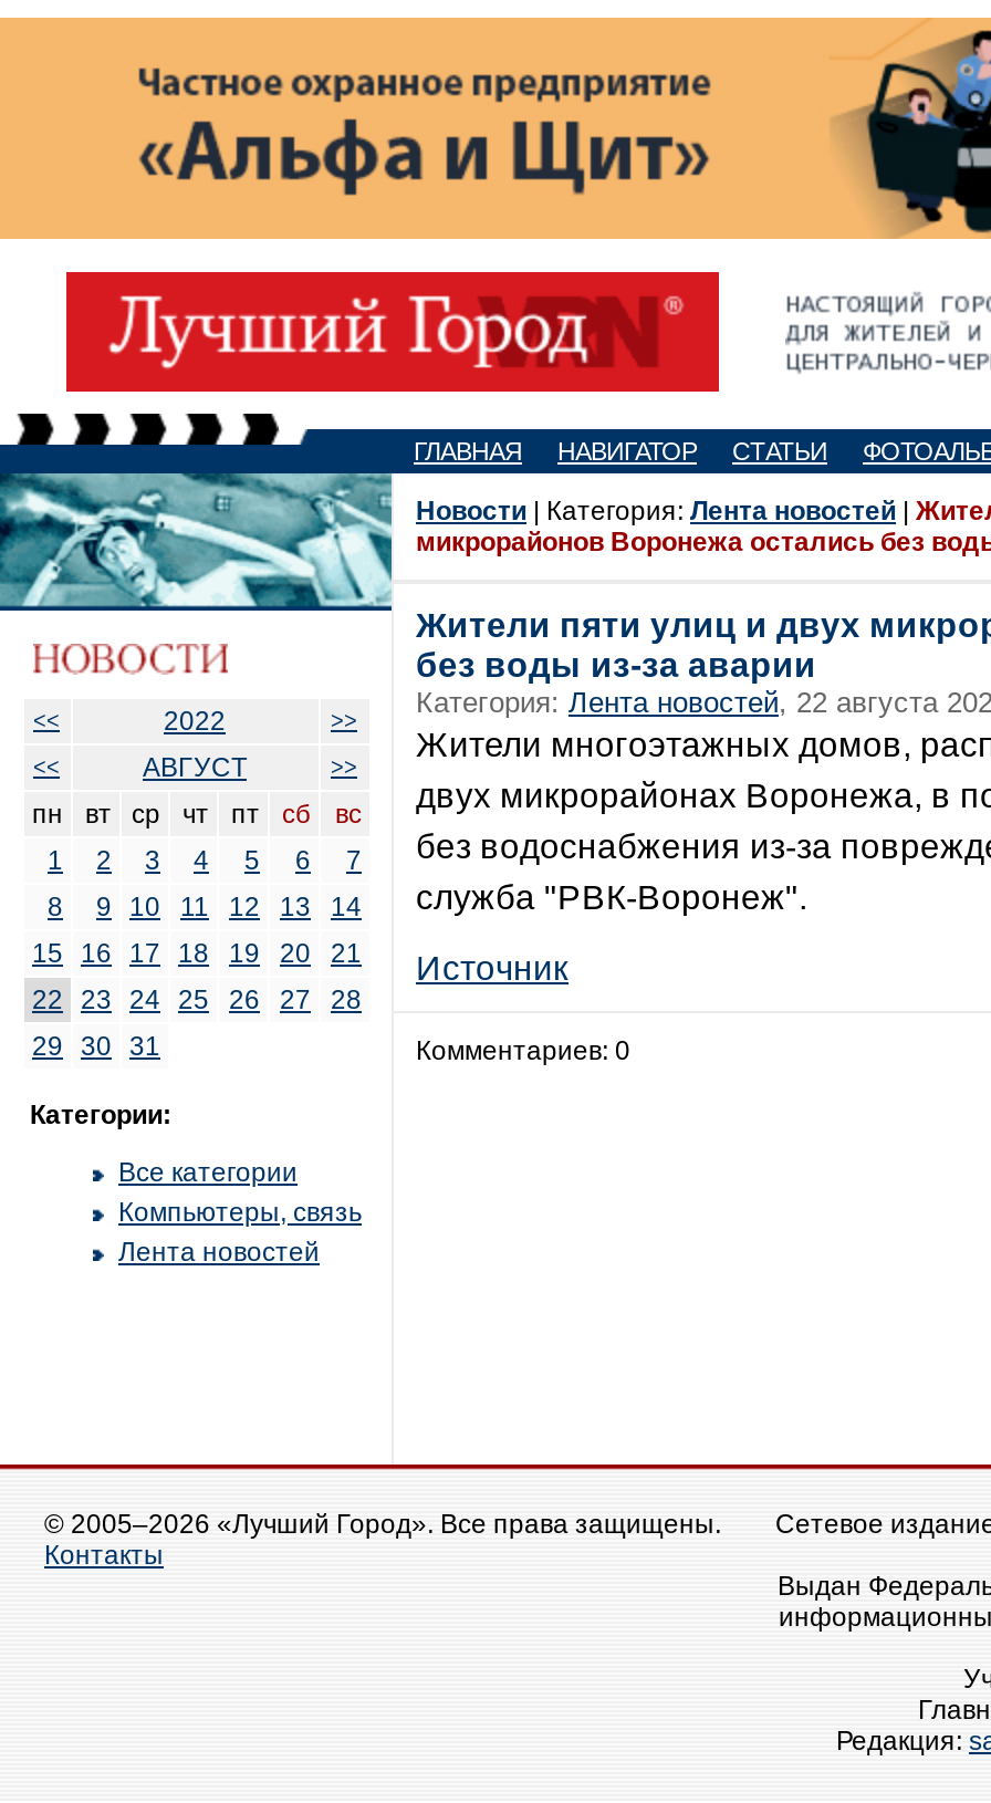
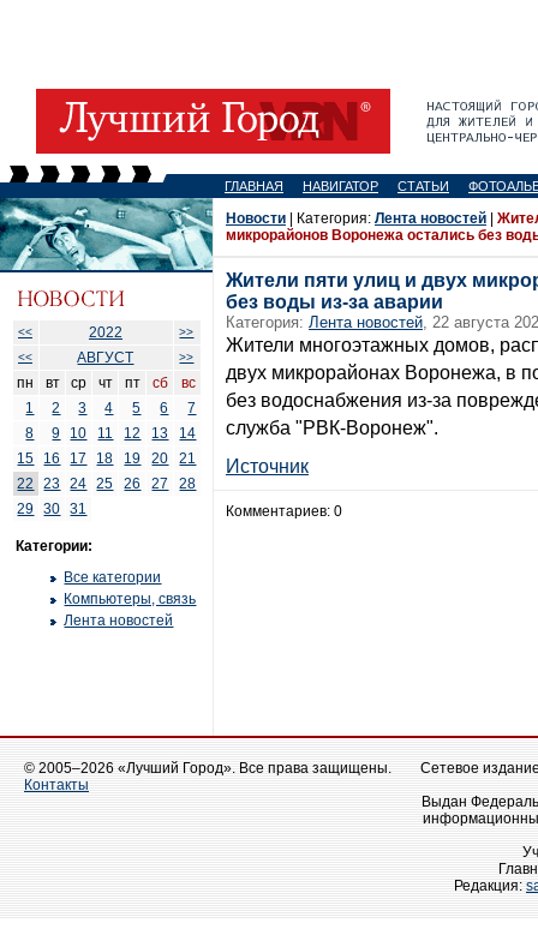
- [image]
